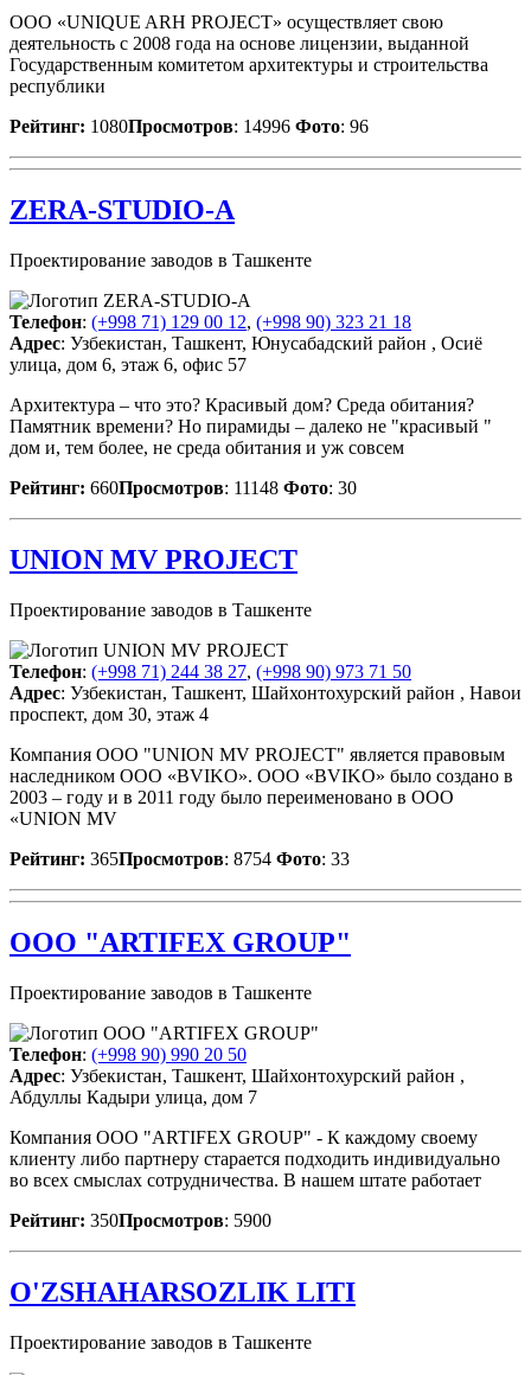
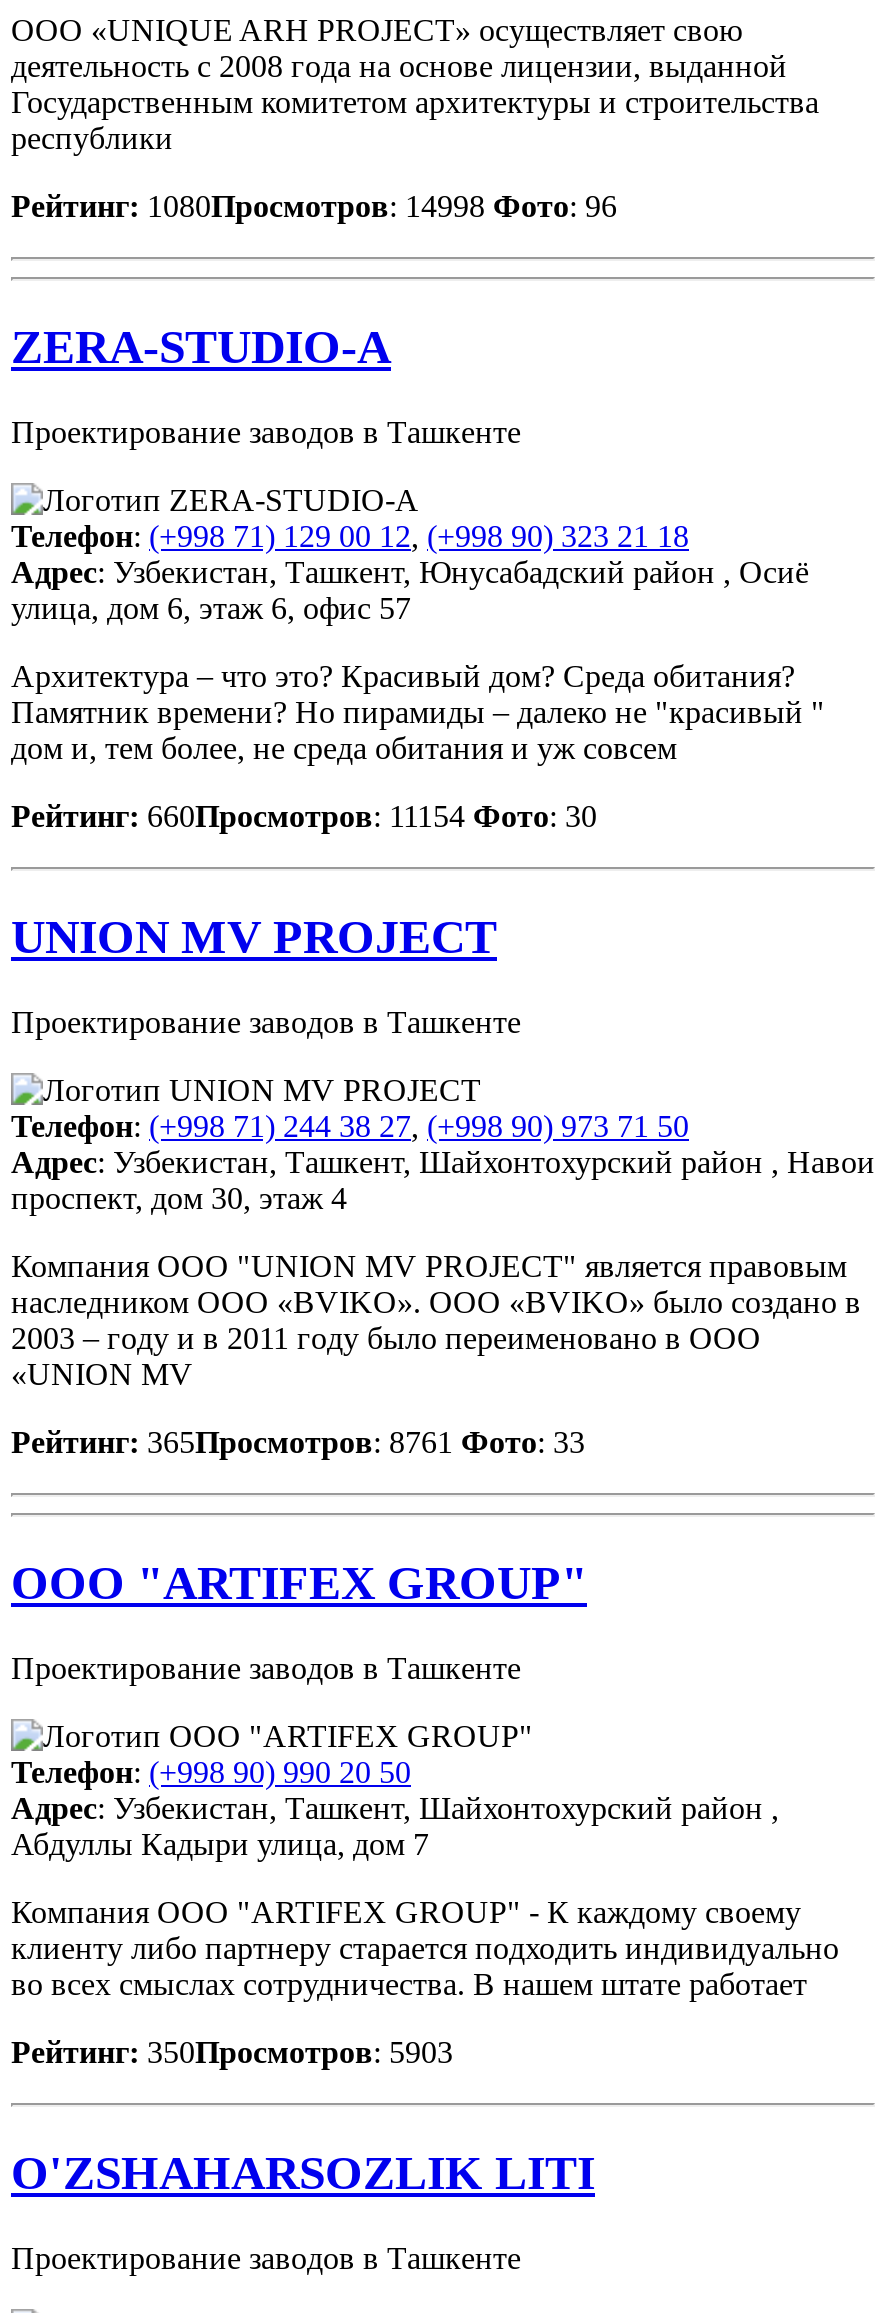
- Рейтинг: 1080Просмотров: 14996 Фото: 96
+ Рейтинг: 1080Просмотров: 14998 Фото: 96

- Рейтинг: 660Просмотров: 11148 Фото: 30
+ Рейтинг: 660Просмотров: 11154 Фото: 30

- Рейтинг: 365Просмотров: 8754 Фото: 33
+ Рейтинг: 365Просмотров: 8761 Фото: 33

- Рейтинг: 350Просмотров: 5900
+ Рейтинг: 350Просмотров: 5903
